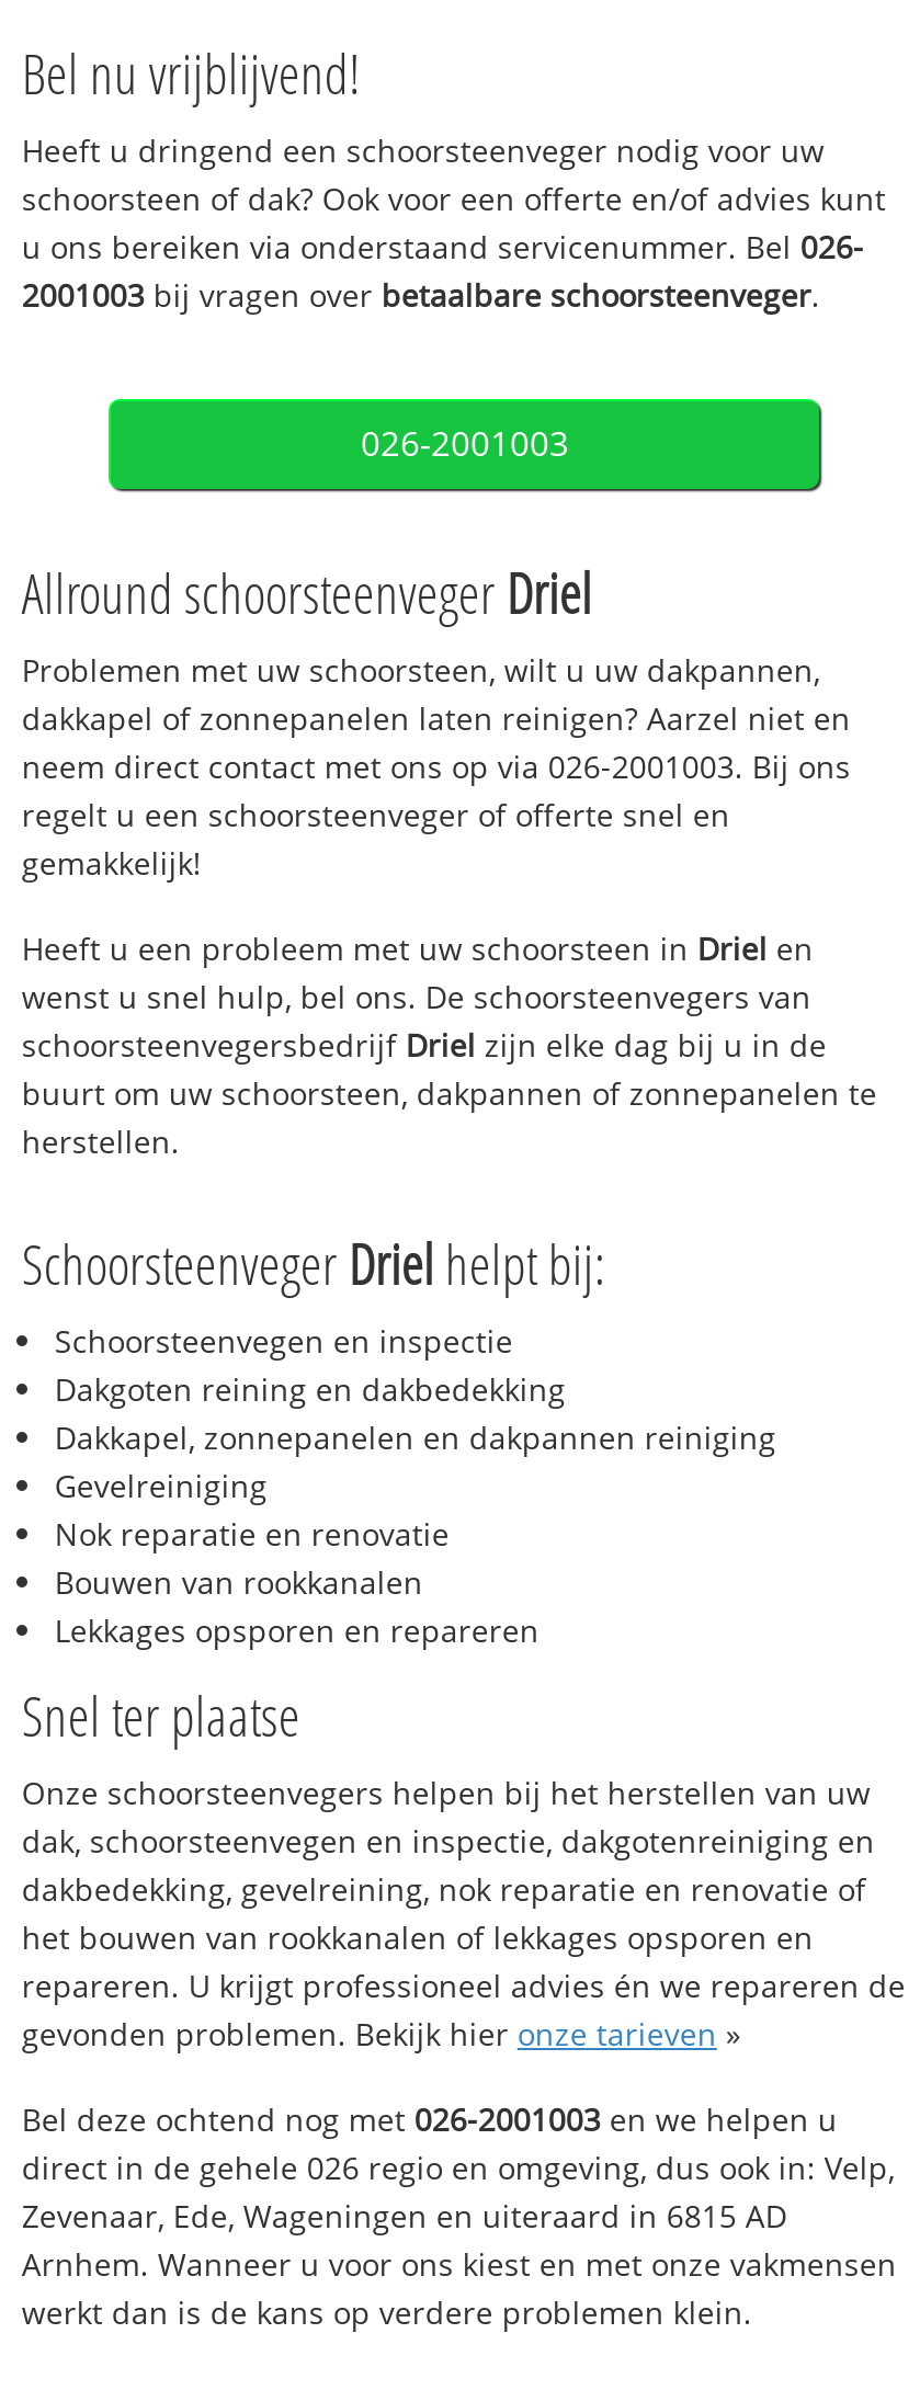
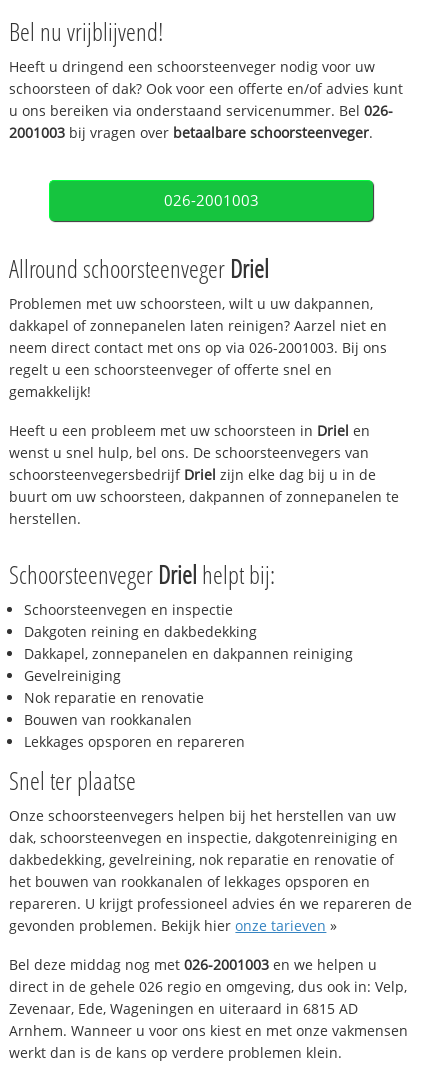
- Bel deze ochtend nog met 026-2001003 en we helpen u
+ Bel deze middag nog met 026-2001003 en we helpen u
